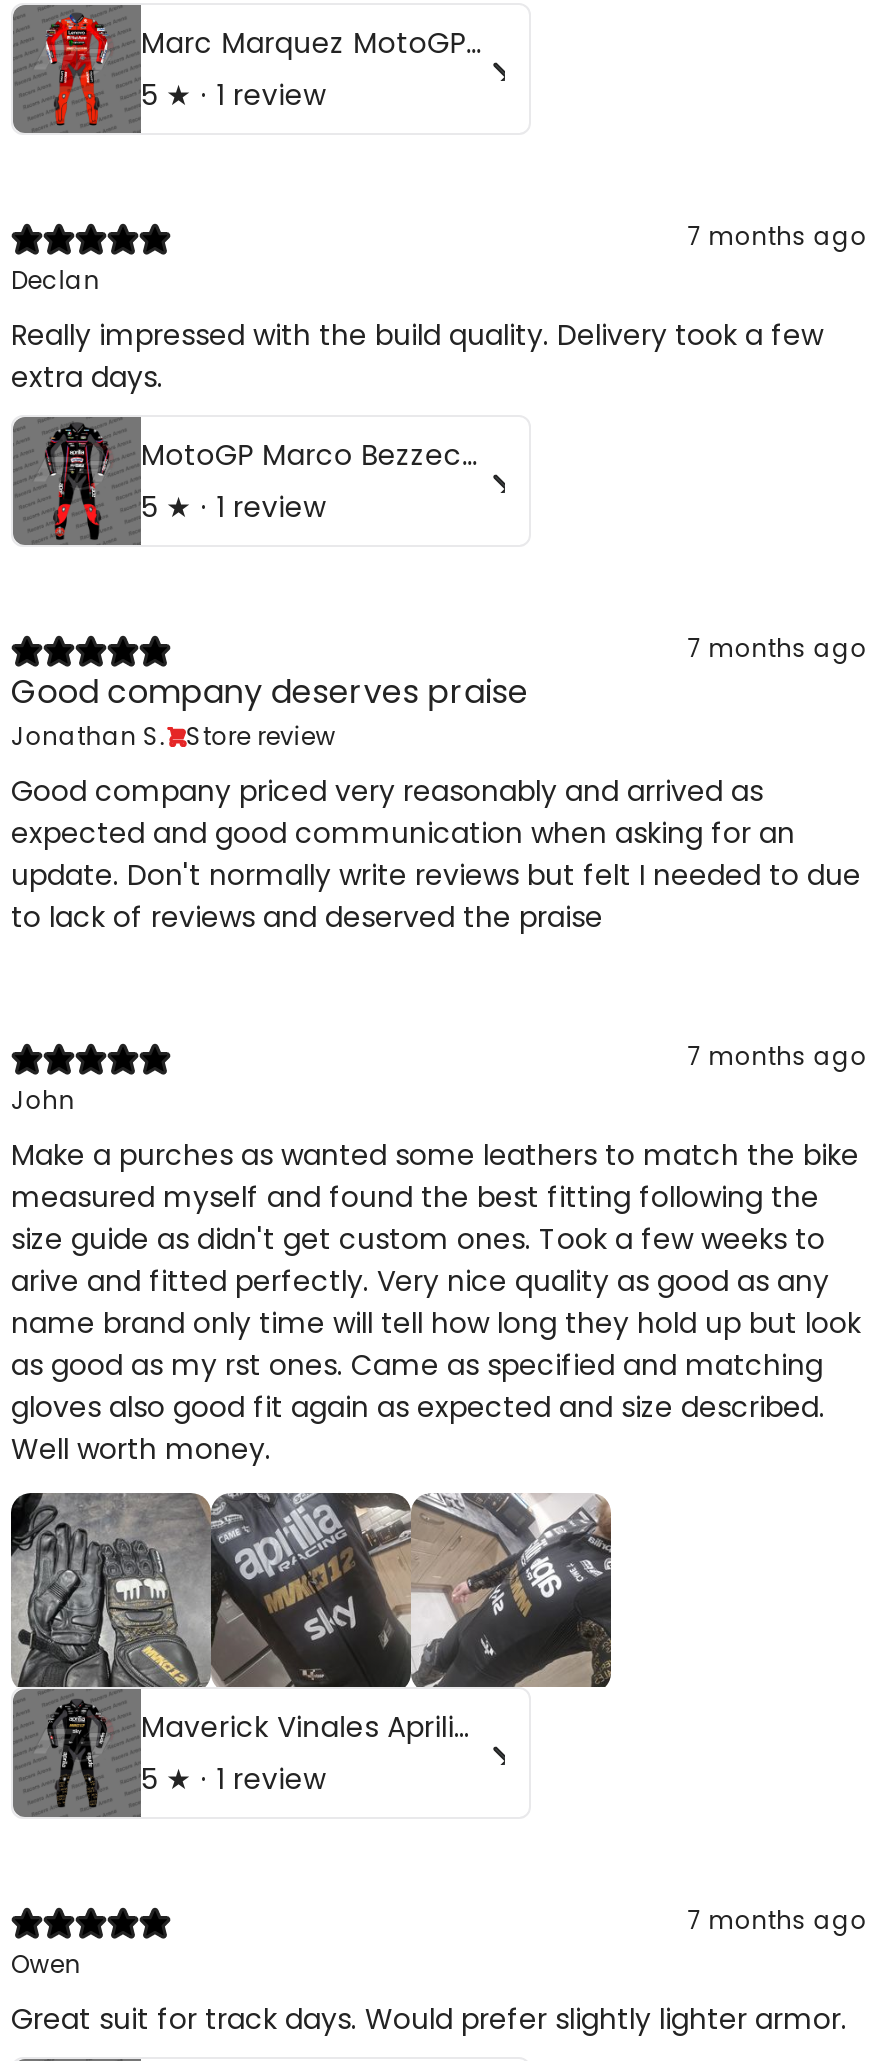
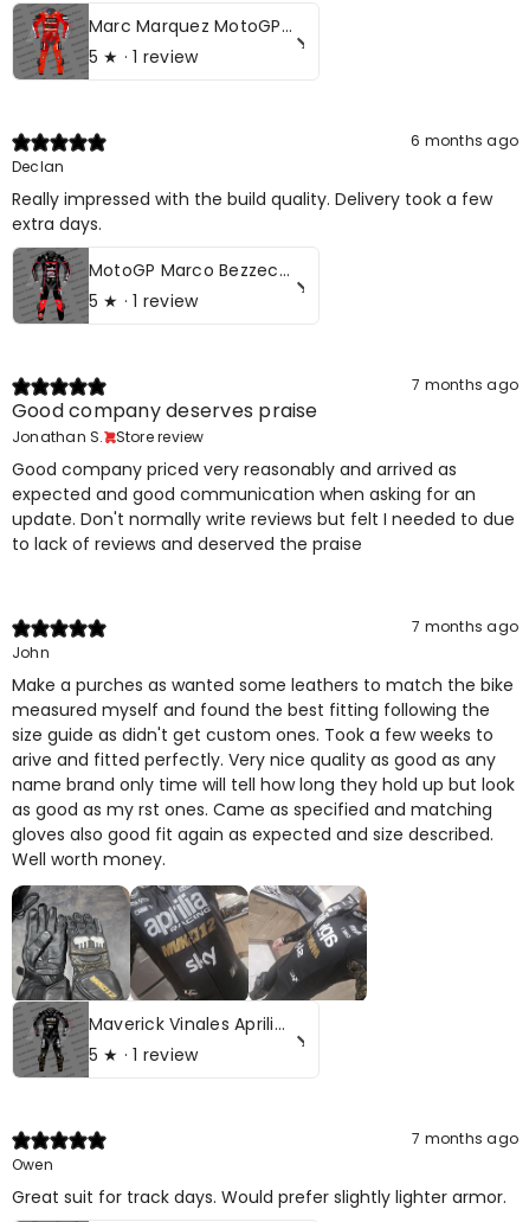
- 7 months ago
+ 6 months ago
